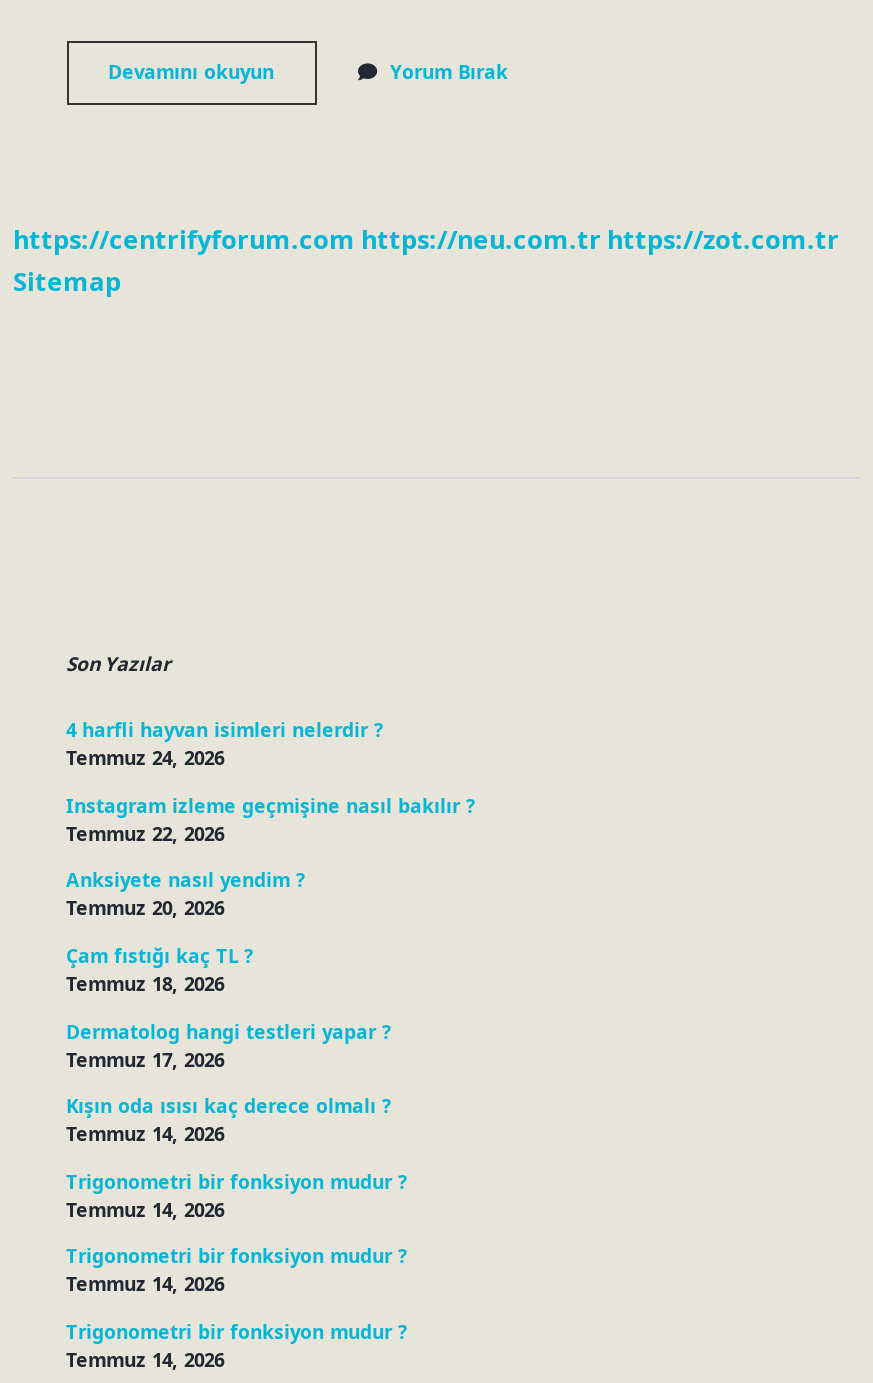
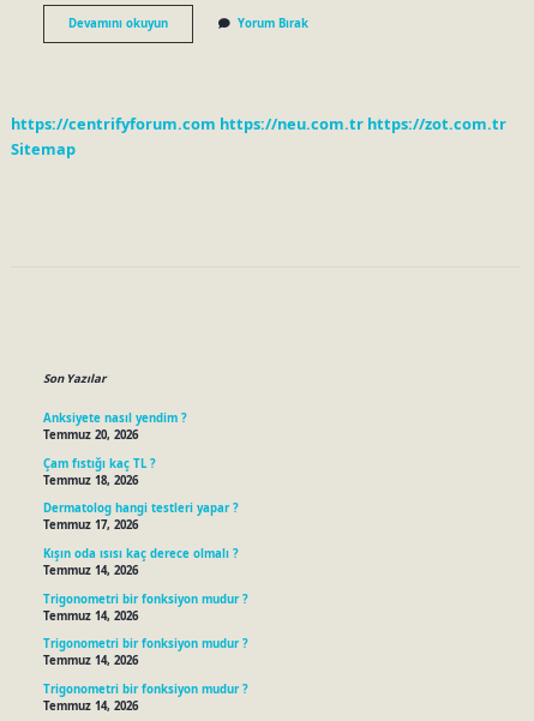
- 4 harfli hayvan isimleri nelerdir ?
- Temmuz 24, 2026
- Instagram izleme geçmişine nasıl bakılır ?
- Temmuz 22, 2026
